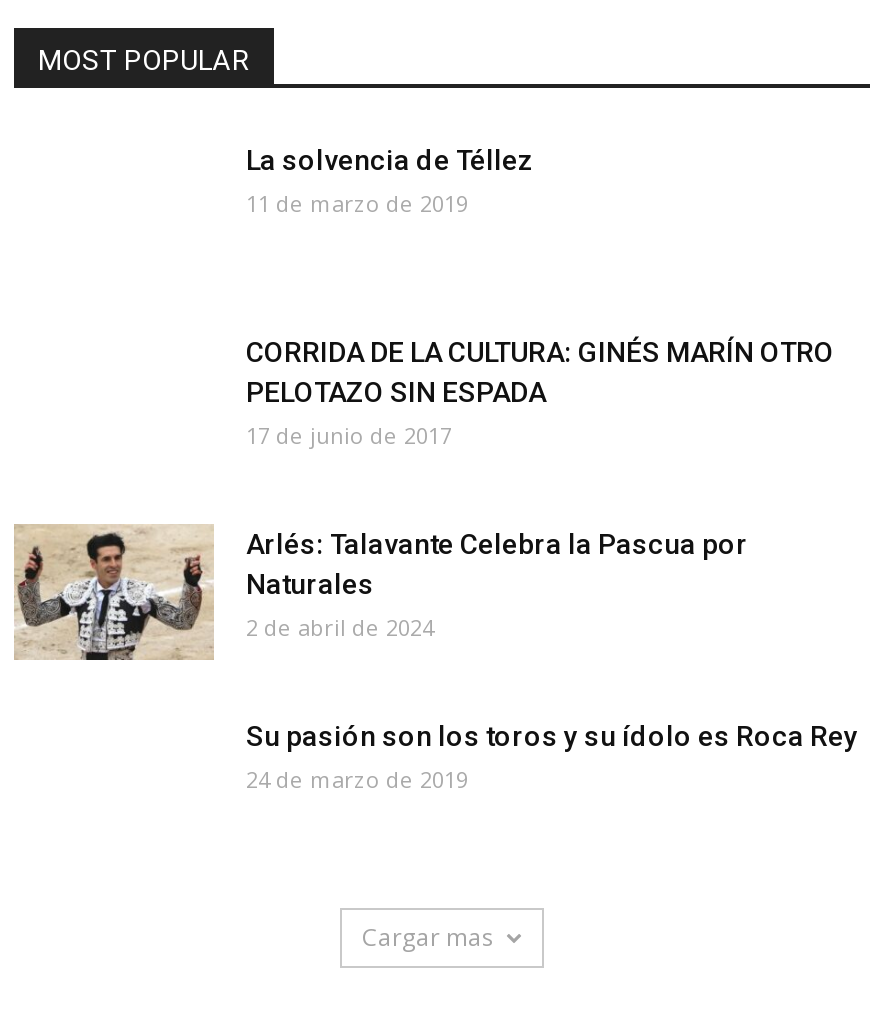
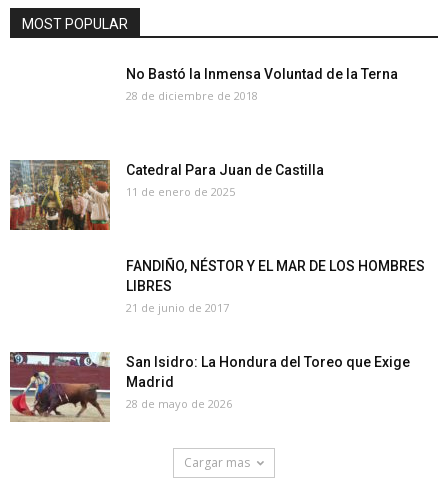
+ [image]

+ [image]

- La solvencia de Téllez
- 11 de marzo de 2019
+ No Bastó la Inmensa Voluntad de la Terna
+ 28 de diciembre de 2018

- CORRIDA DE LA CULTURA: GINÉS MARÍN OTRO
- PELOTAZO SIN ESPADA
- 17 de junio de 2017
+ Catedral Para Juan de Castilla
+ 11 de enero de 2025

- [image]

- Arlés: Talavante Celebra la Pascua por
- Naturales
- 2 de abril de 2024
+ FANDIÑO, NÉSTOR Y EL MAR DE LOS HOMBRES
+ LIBRES
+ 21 de junio de 2017

- Su pasión son los toros y su ídolo es Roca Rey
- 24 de marzo de 2019
+ San Isidro: La Hondura del Toreo que Exige
+ Madrid
+ 28 de mayo de 2026
